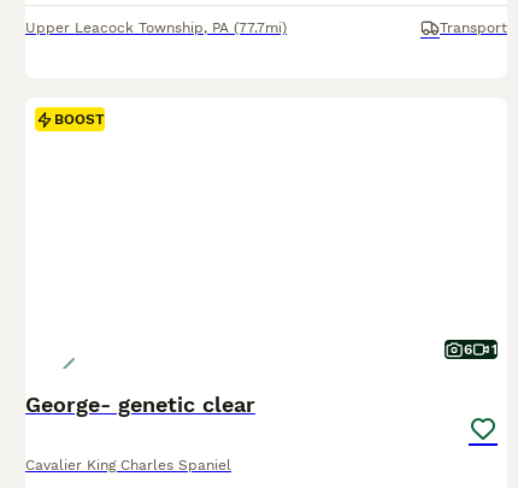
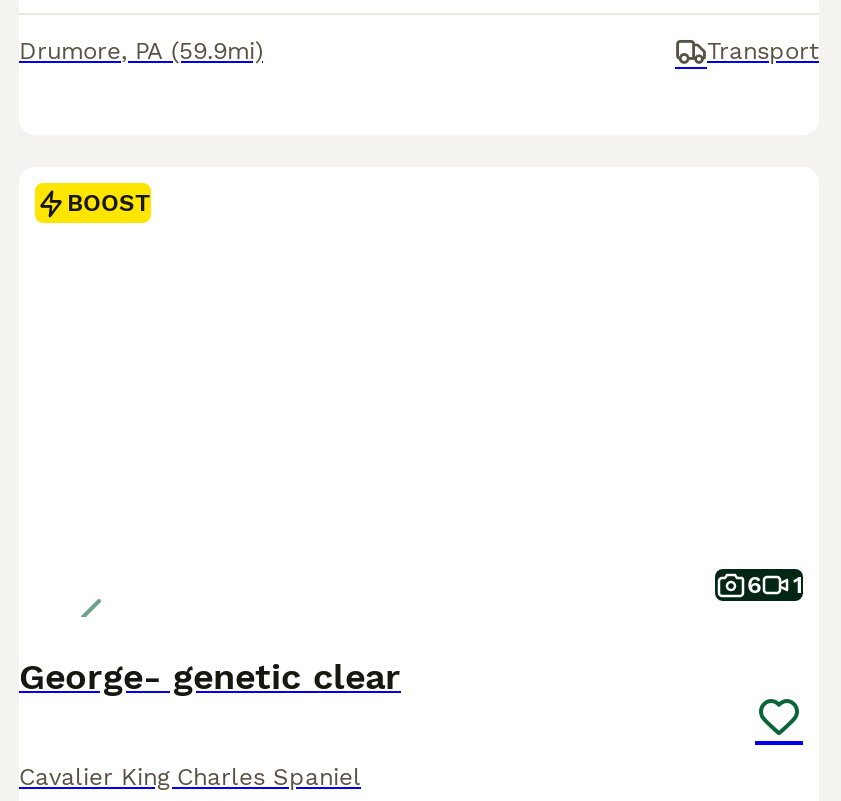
- Upper Leacock Township, PA (77.7mi)
+ Drumore, PA (59.9mi)
